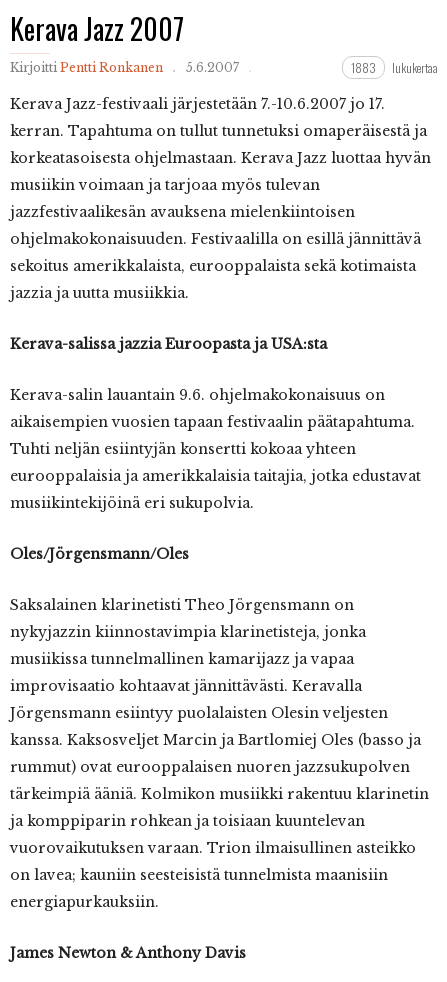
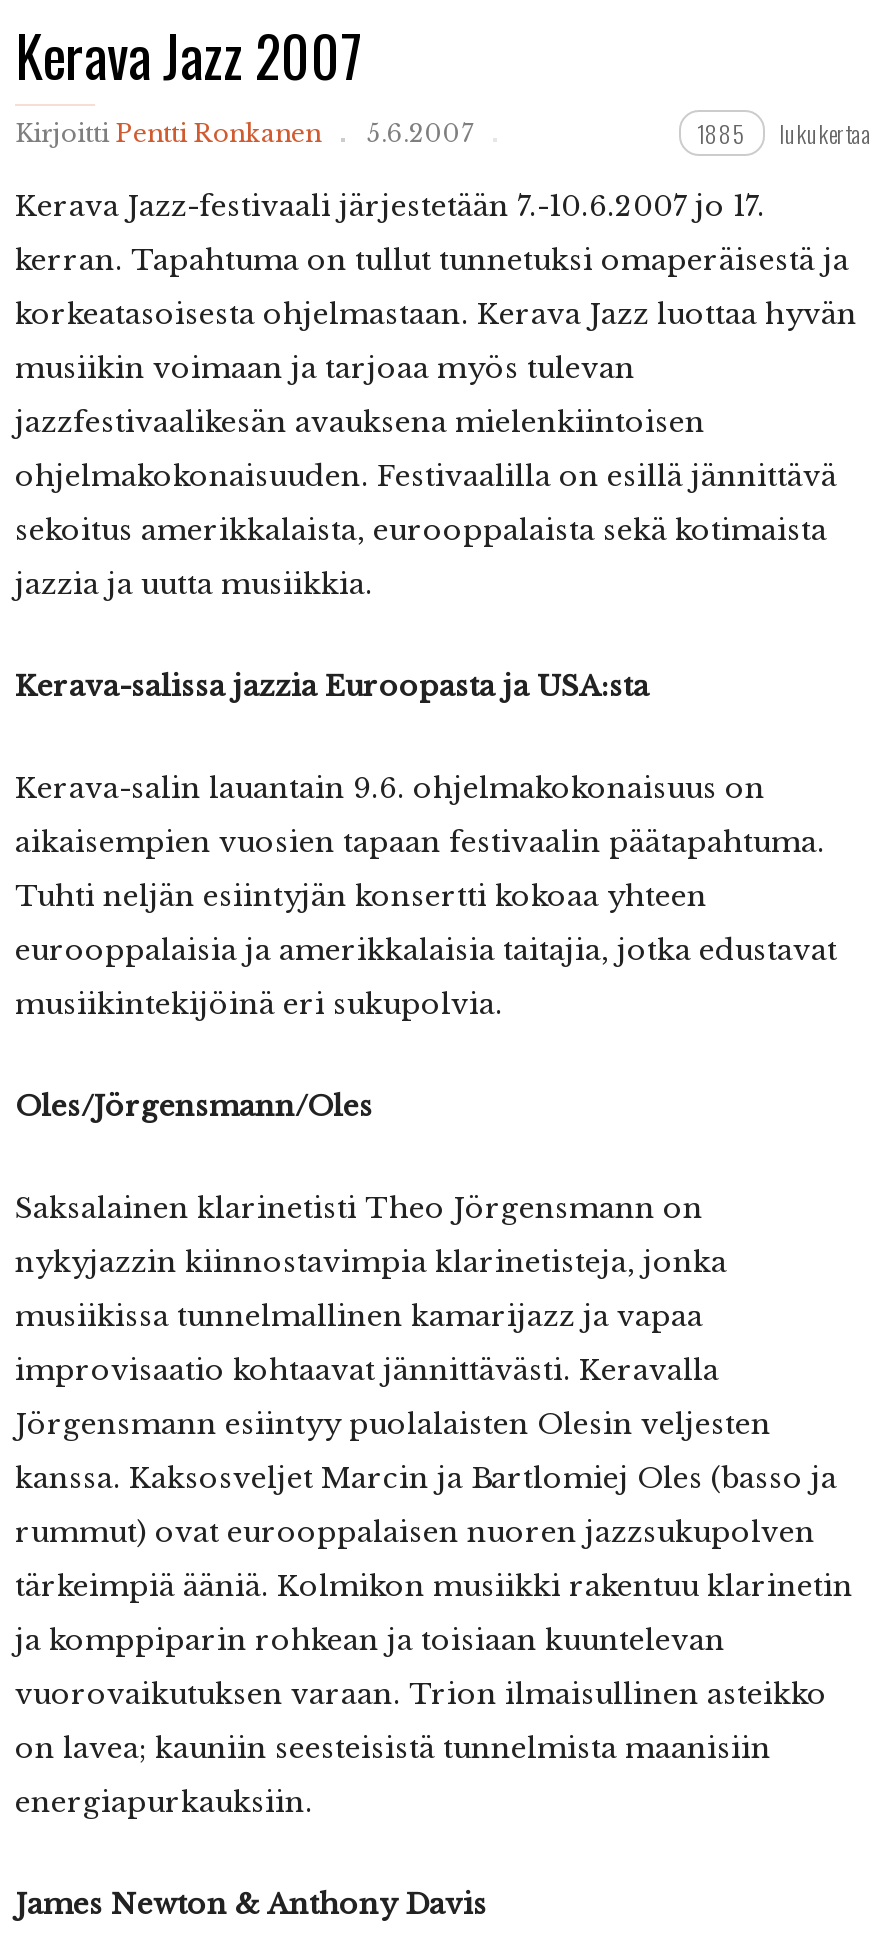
- 1883 lukukertaa
+ 1885 lukukertaa
